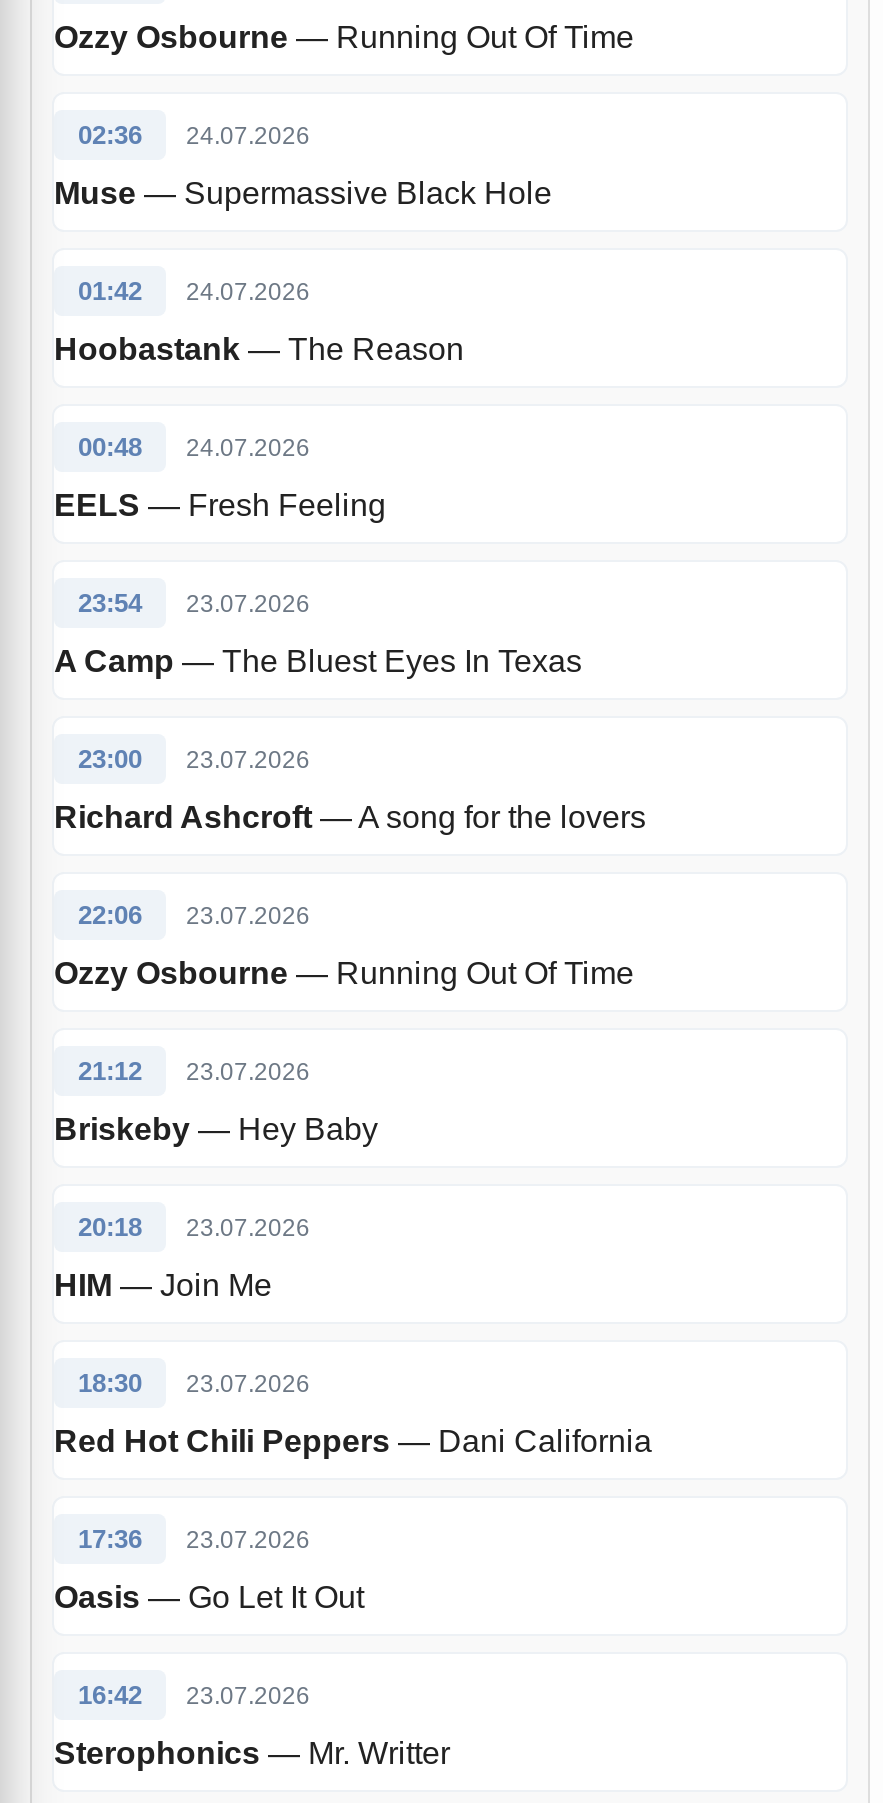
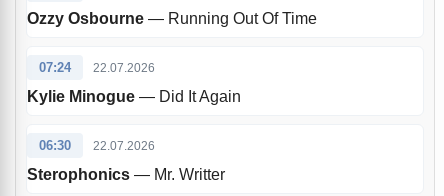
- 02:36
- 24.07.2026
- Muse — Supermassive Black Hole
- 01:42
- 24.07.2026
- Hoobastank — The Reason
- 00:48
- 24.07.2026
- EELS — Fresh Feeling
- 23:54
- 23.07.2026
- A Camp — The Bluest Eyes In Texas
- 23:00
- 23.07.2026
- Richard Ashcroft — A song for the lovers
- 22:06
- 23.07.2026
- Ozzy Osbourne — Running Out Of Time
- 21:12
- 23.07.2026
- Briskeby — Hey Baby
- 20:18
- 23.07.2026
- HIM — Join Me
- 18:30
- 23.07.2026
- Red Hot Chili Peppers — Dani California
- 17:36
- 23.07.2026
- Oasis — Go Let It Out
- 16:42
- 23.07.2026
+ 07:24
+ 22.07.2026
+ Kylie Minogue — Did It Again
+ 06:30
+ 22.07.2026
